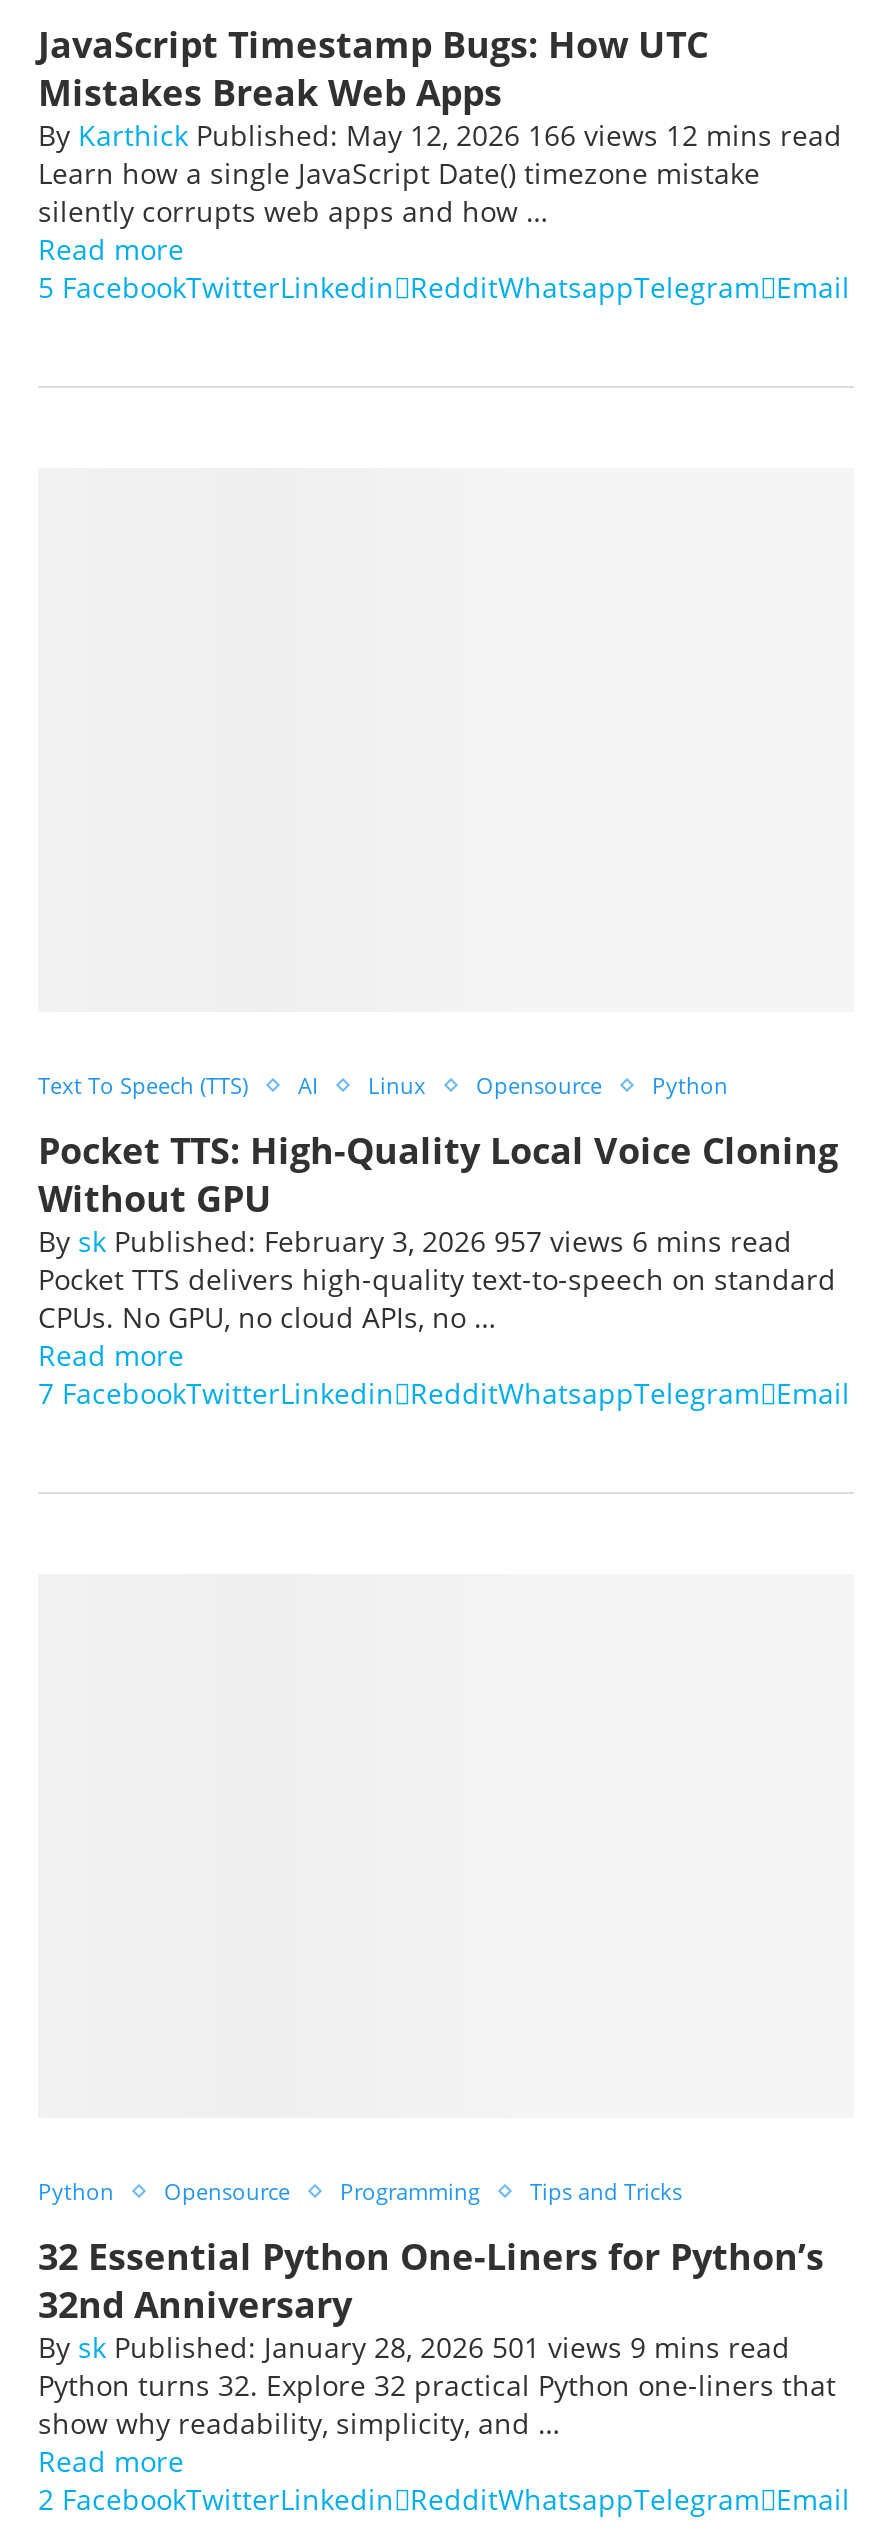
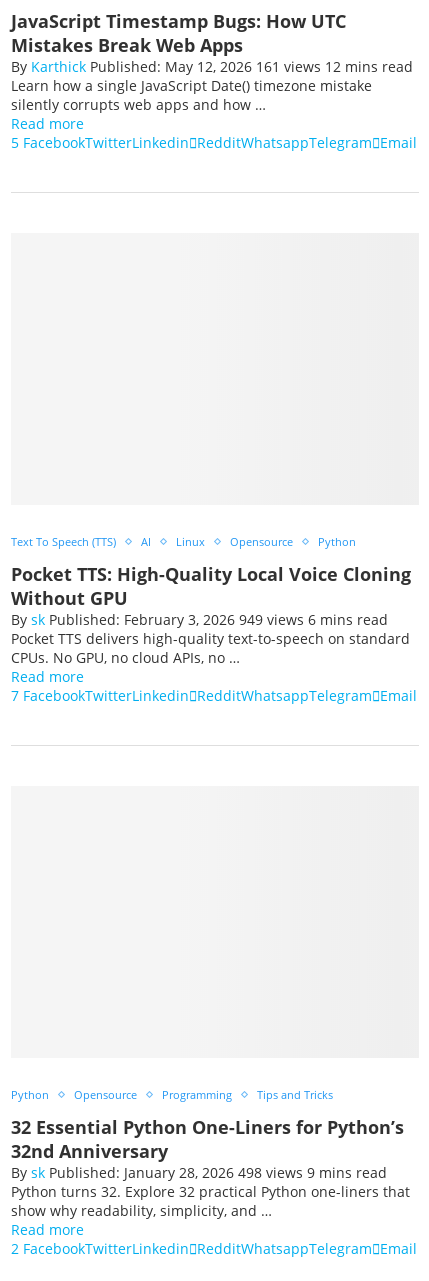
- By Karthick Published: May 12, 2026 166 views 12 mins read
+ By Karthick Published: May 12, 2026 161 views 12 mins read

- By sk Published: February 3, 2026 957 views 6 mins read
+ By sk Published: February 3, 2026 949 views 6 mins read

- By sk Published: January 28, 2026 501 views 9 mins read
+ By sk Published: January 28, 2026 498 views 9 mins read
